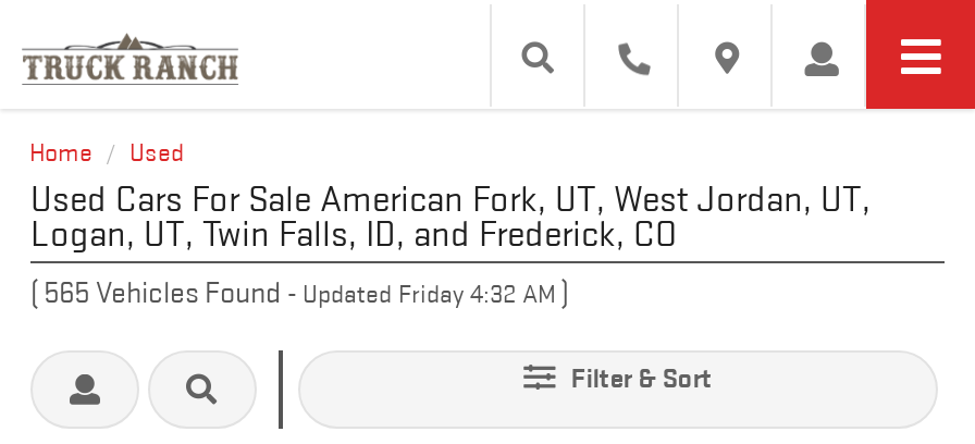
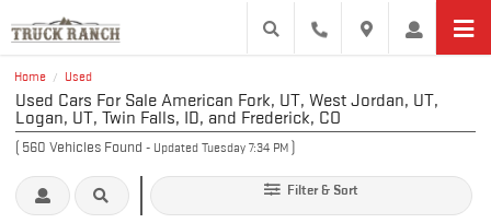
- (565 Vehicles Found - Updated Friday 4:32 AM)
+ (560 Vehicles Found - Updated Tuesday 7:34 PM)
